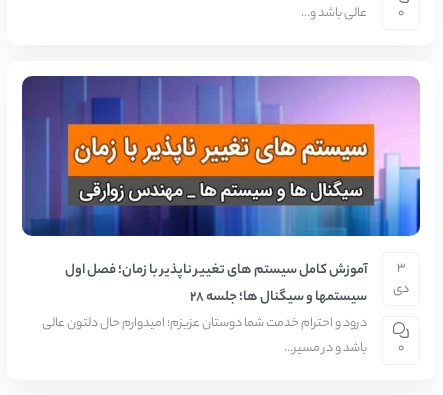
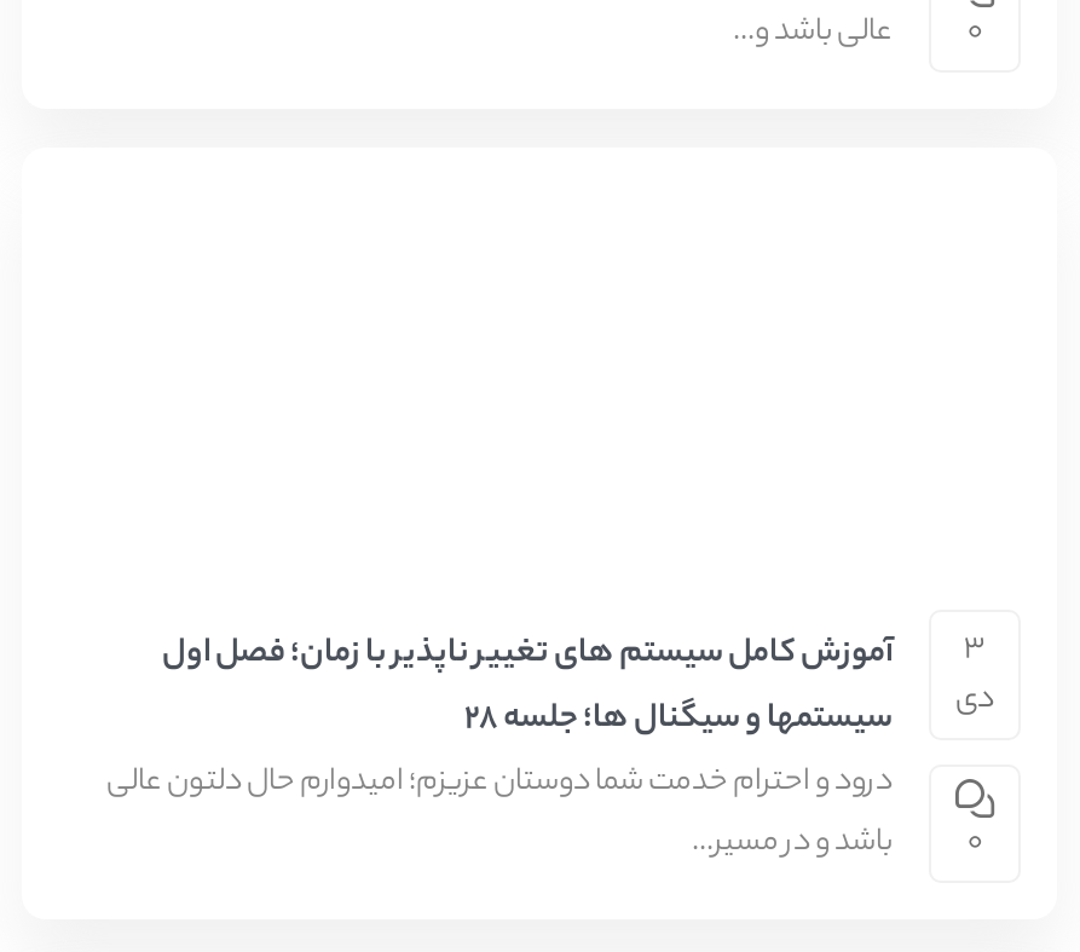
- [image]
